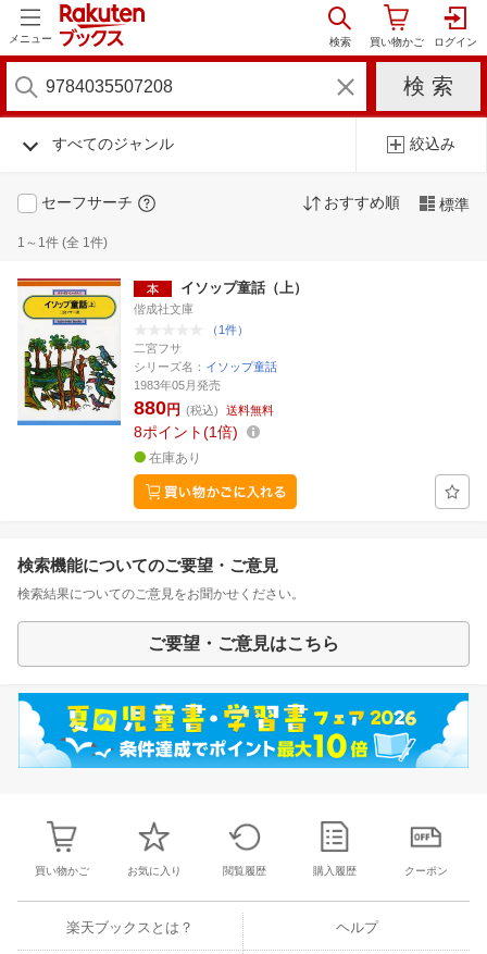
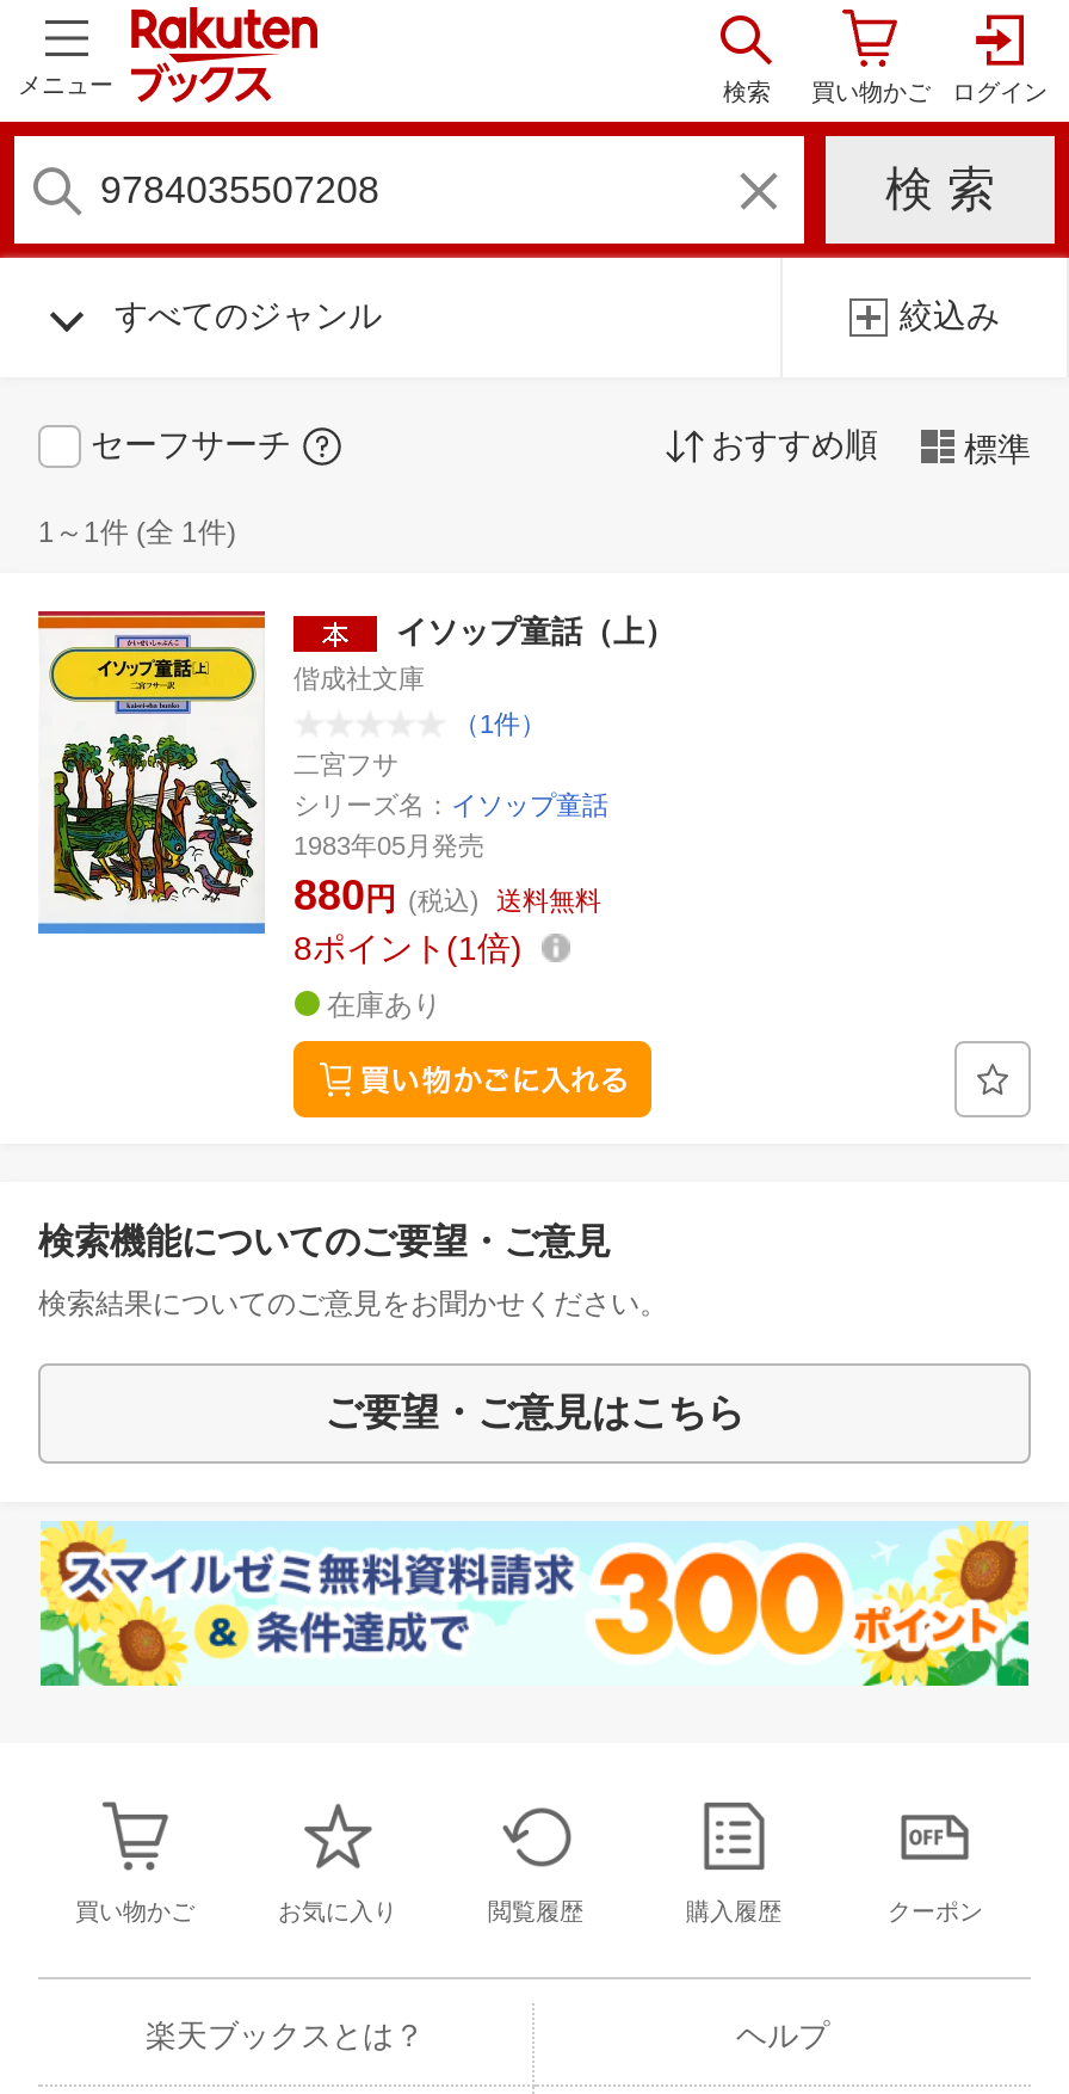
- [image]
+ [image]
